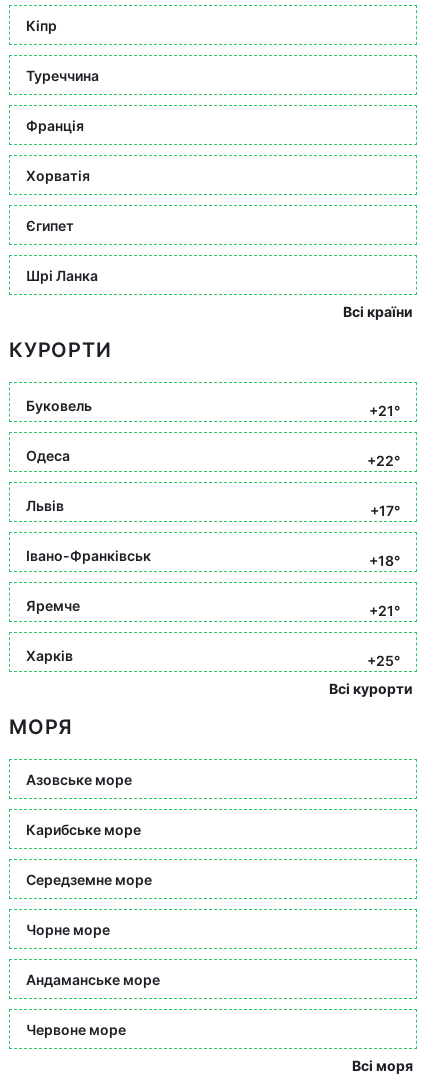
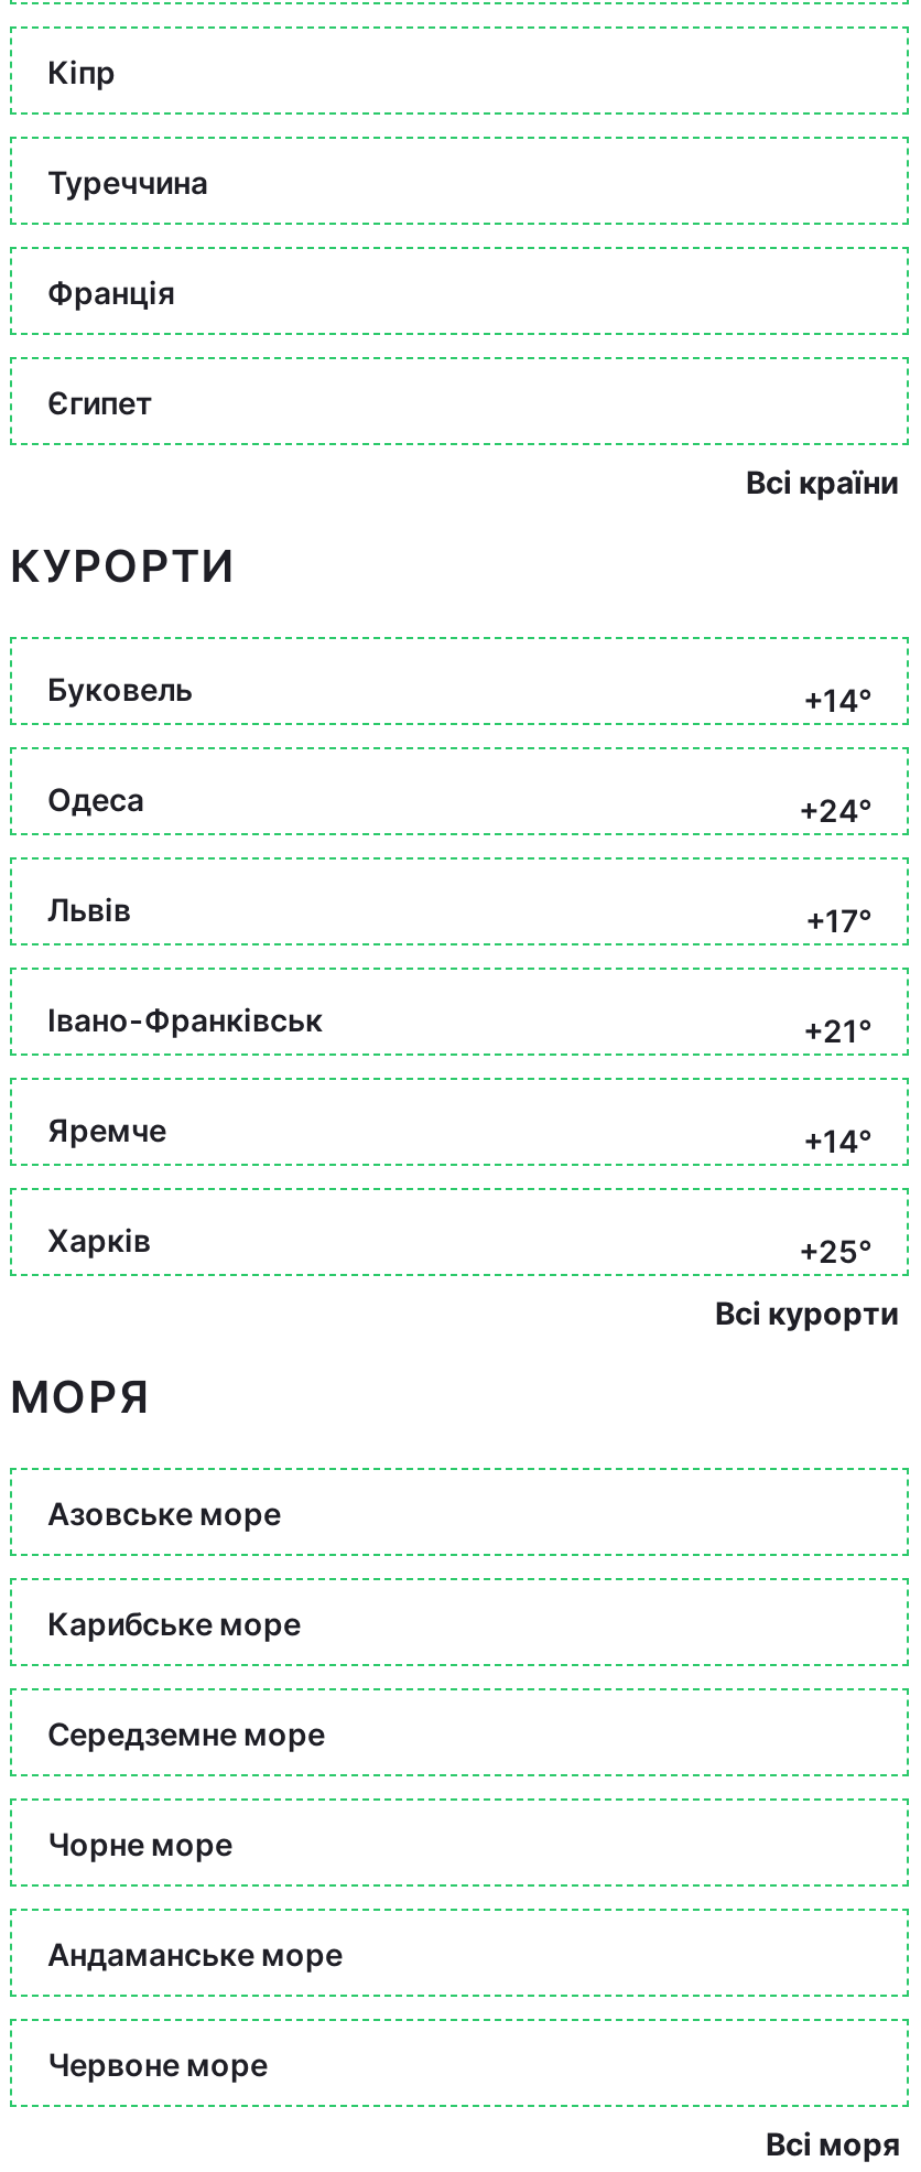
- Хорватія

- Шрі Ланка

- +21°
+ +14°

- +22°
+ +24°

- +18°
+ +21°

- +21°
+ +14°
